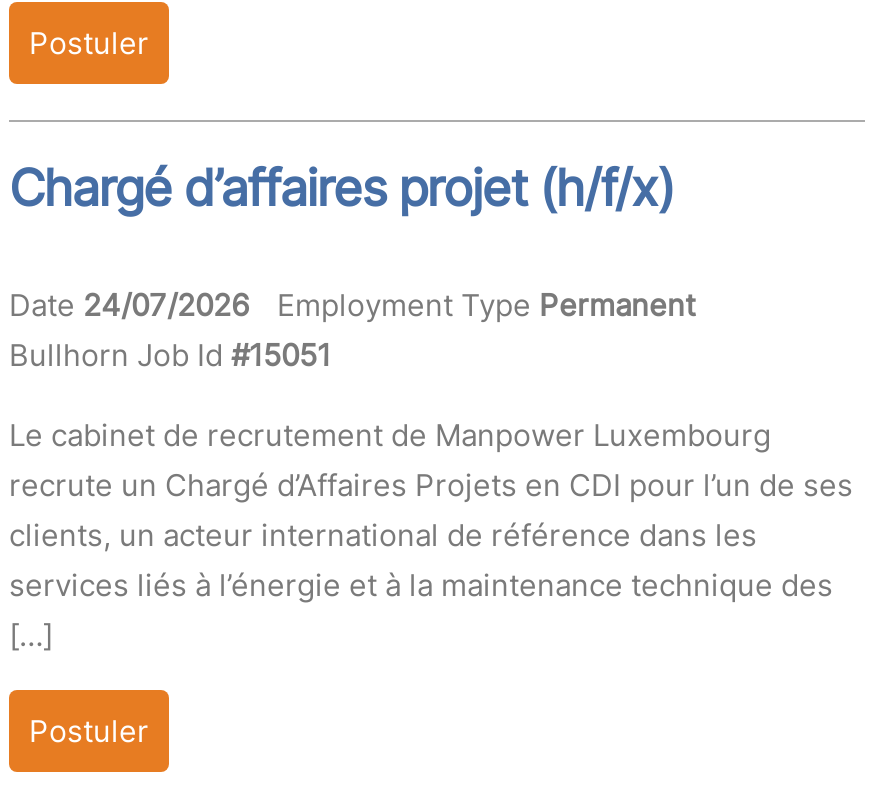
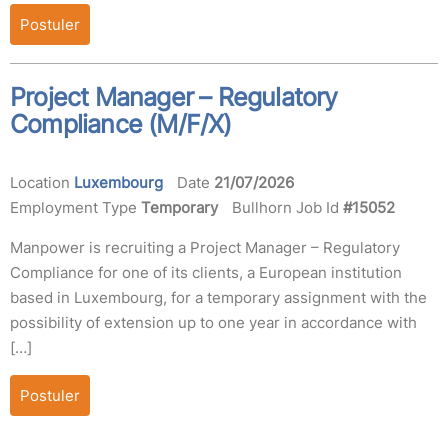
- Chargé d’affaires projet (h/f/x)
+ Project Manager – Regulatory
+ Compliance (M/F/X)

- Date 24/07/2026
- Employment Type Permanent
- Bullhorn Job Id #15051
+ Location Luxembourg
+ Date 21/07/2026
+ Employment Type Temporary
+ Bullhorn Job Id #15052

- Le cabinet de recrutement de Manpower Luxembourg
- recrute un Chargé d’Affaires Projets en CDI pour l’un de ses
- clients, un acteur international de référence dans les
- services liés à l’énergie et à la maintenance technique des
+ Manpower is recruiting a Project Manager – Regulatory
+ Compliance for one of its clients, a European institution
+ based in Luxembourg, for a temporary assignment with the
+ possibility of extension up to one year in accordance with
